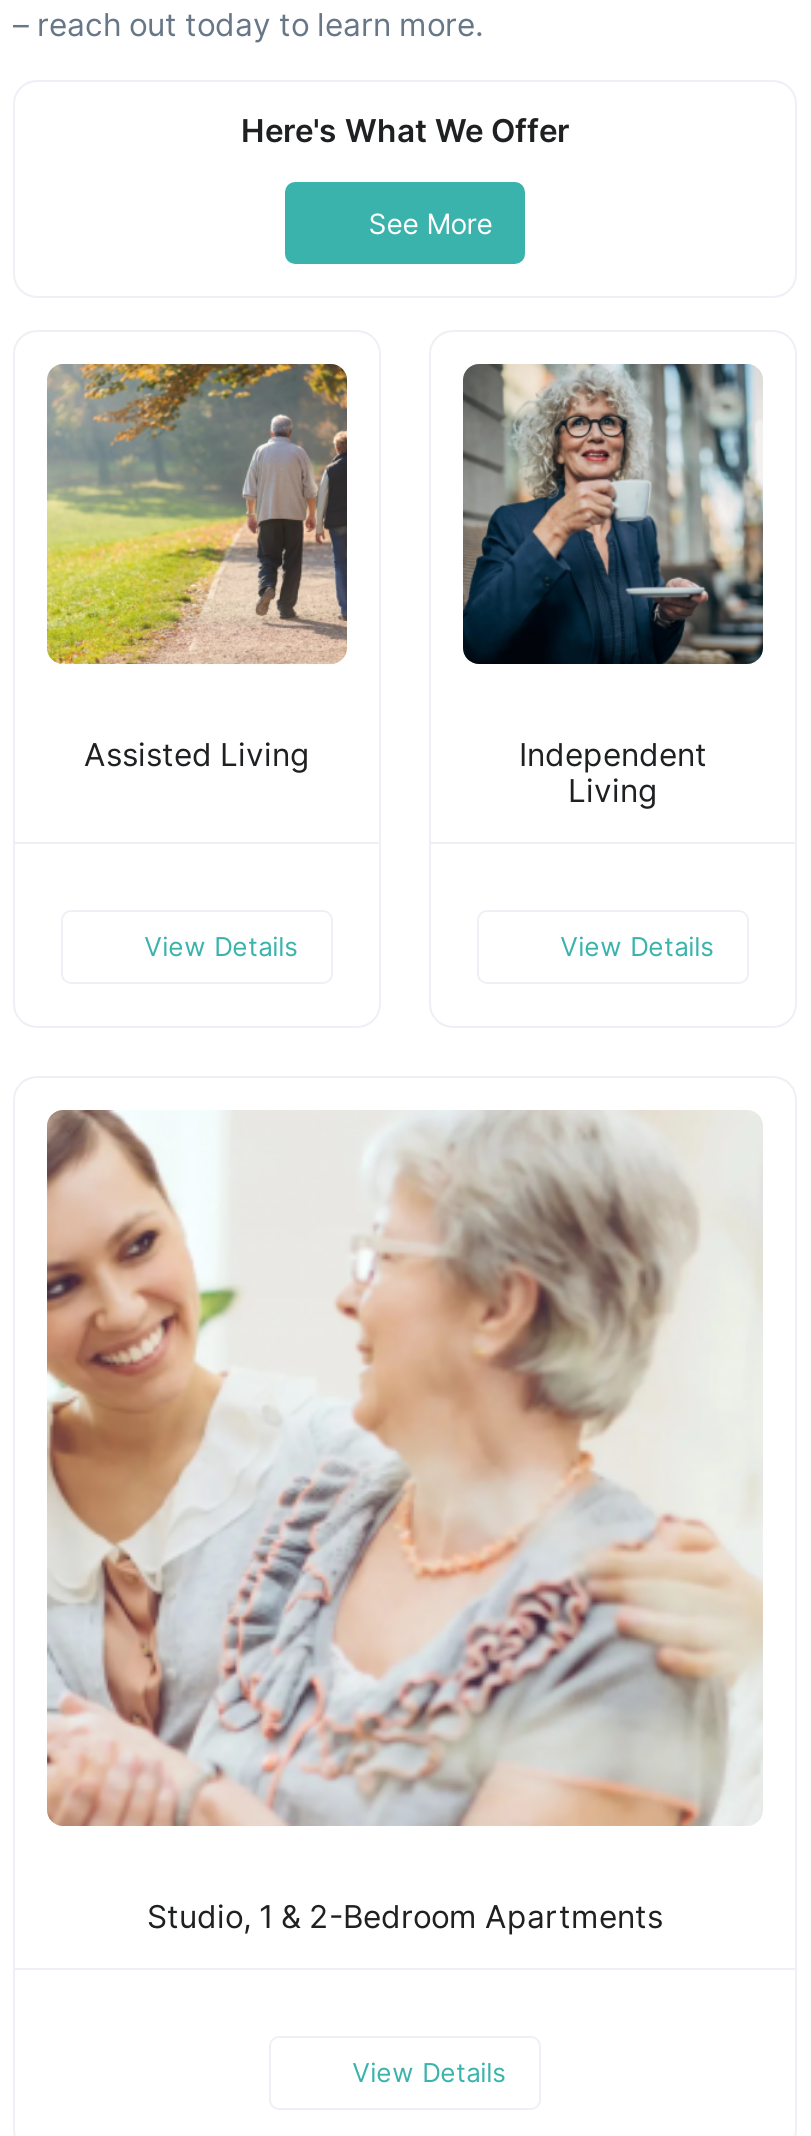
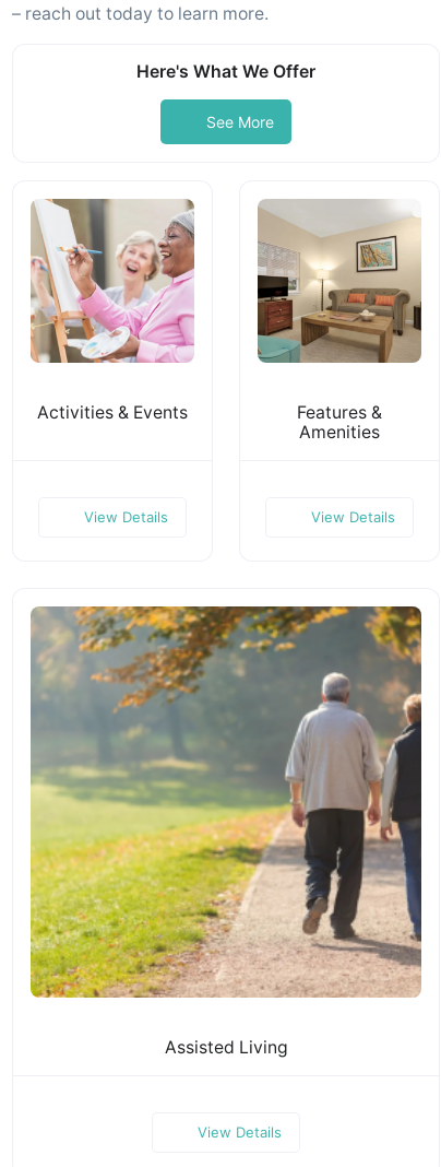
+ Activities & Events

- [image]
+ [image]

- [image]
- Independent
- Living
+ [image]
+ Features &
+ Amenities

moved down: Assisted Living

- [image]
+ [image]

- Studio, 1 & 2-Bedroom Apartments
